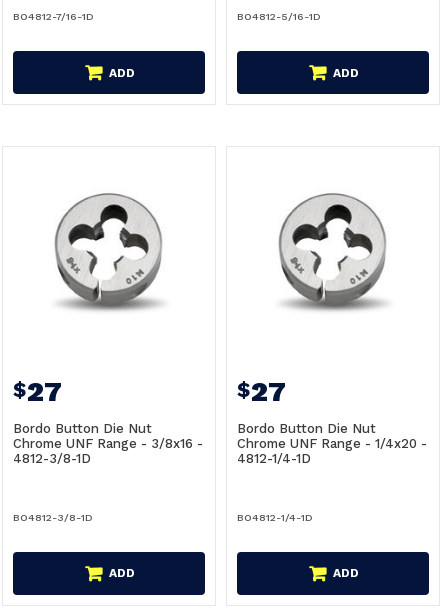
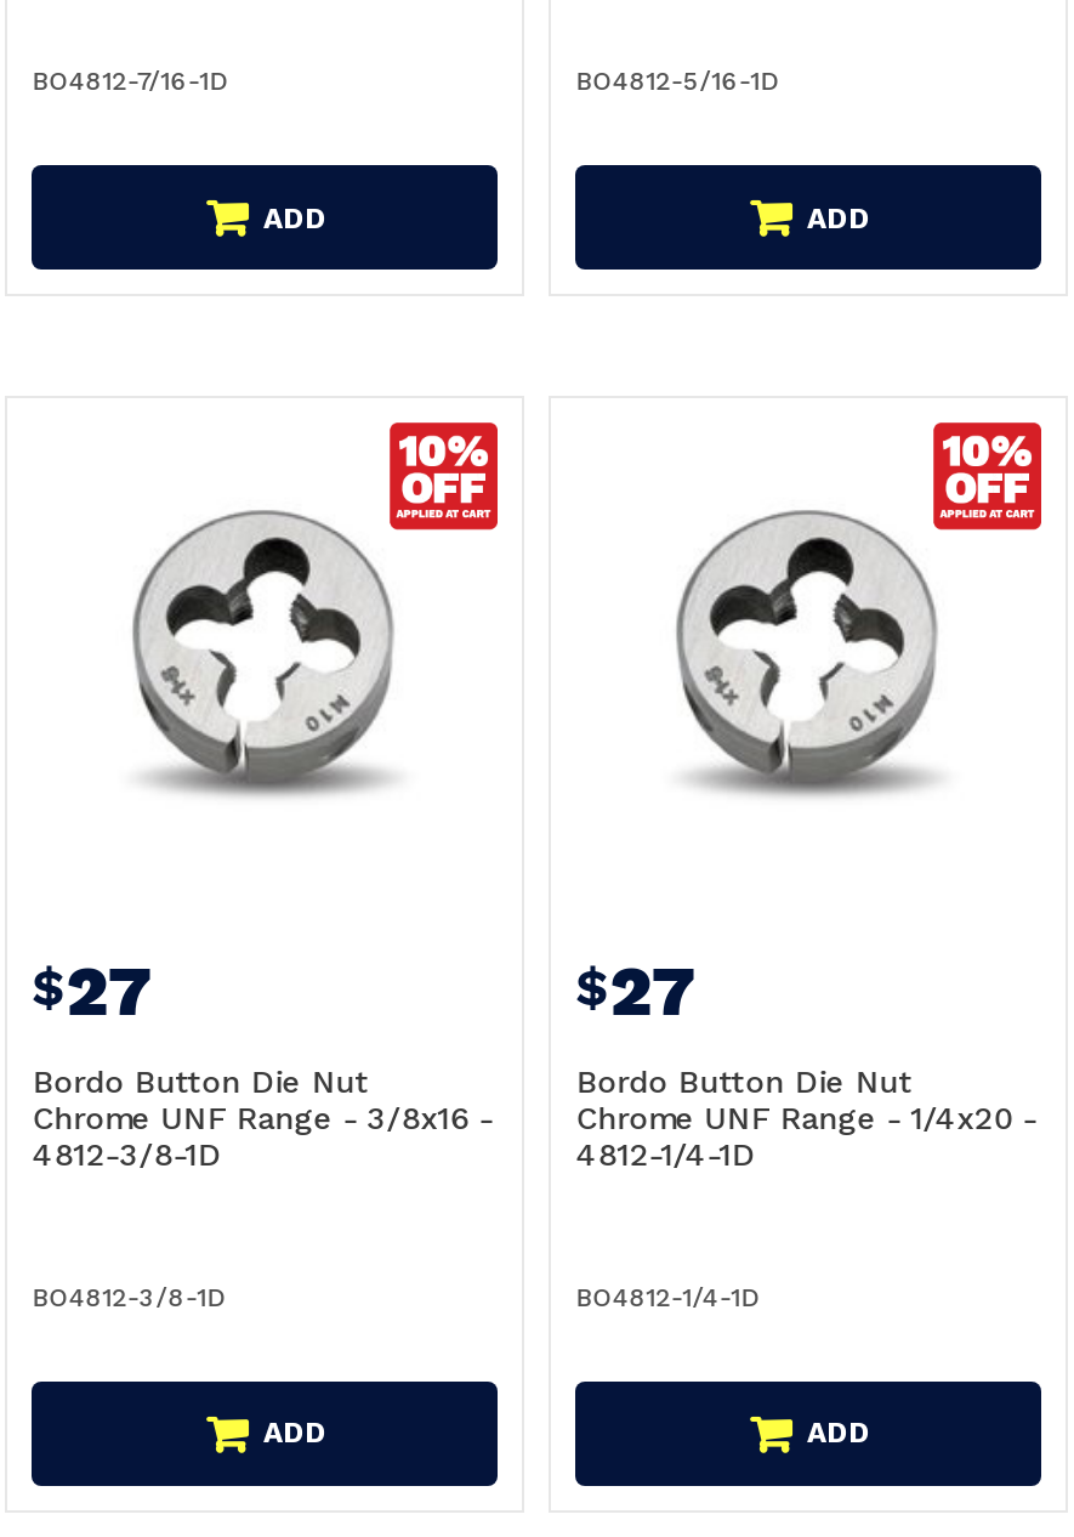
+ [image]

+ [image]
